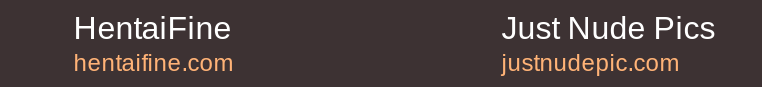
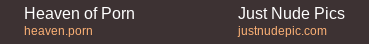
- HentaiFine
- hentaifine.com
+ Heaven of Porn
+ heaven.porn
